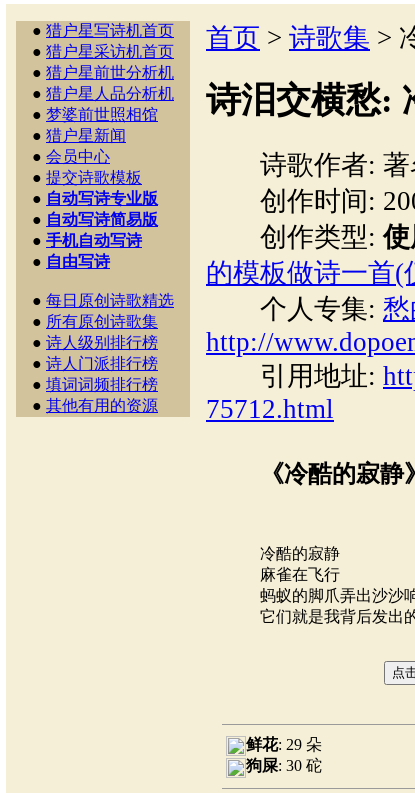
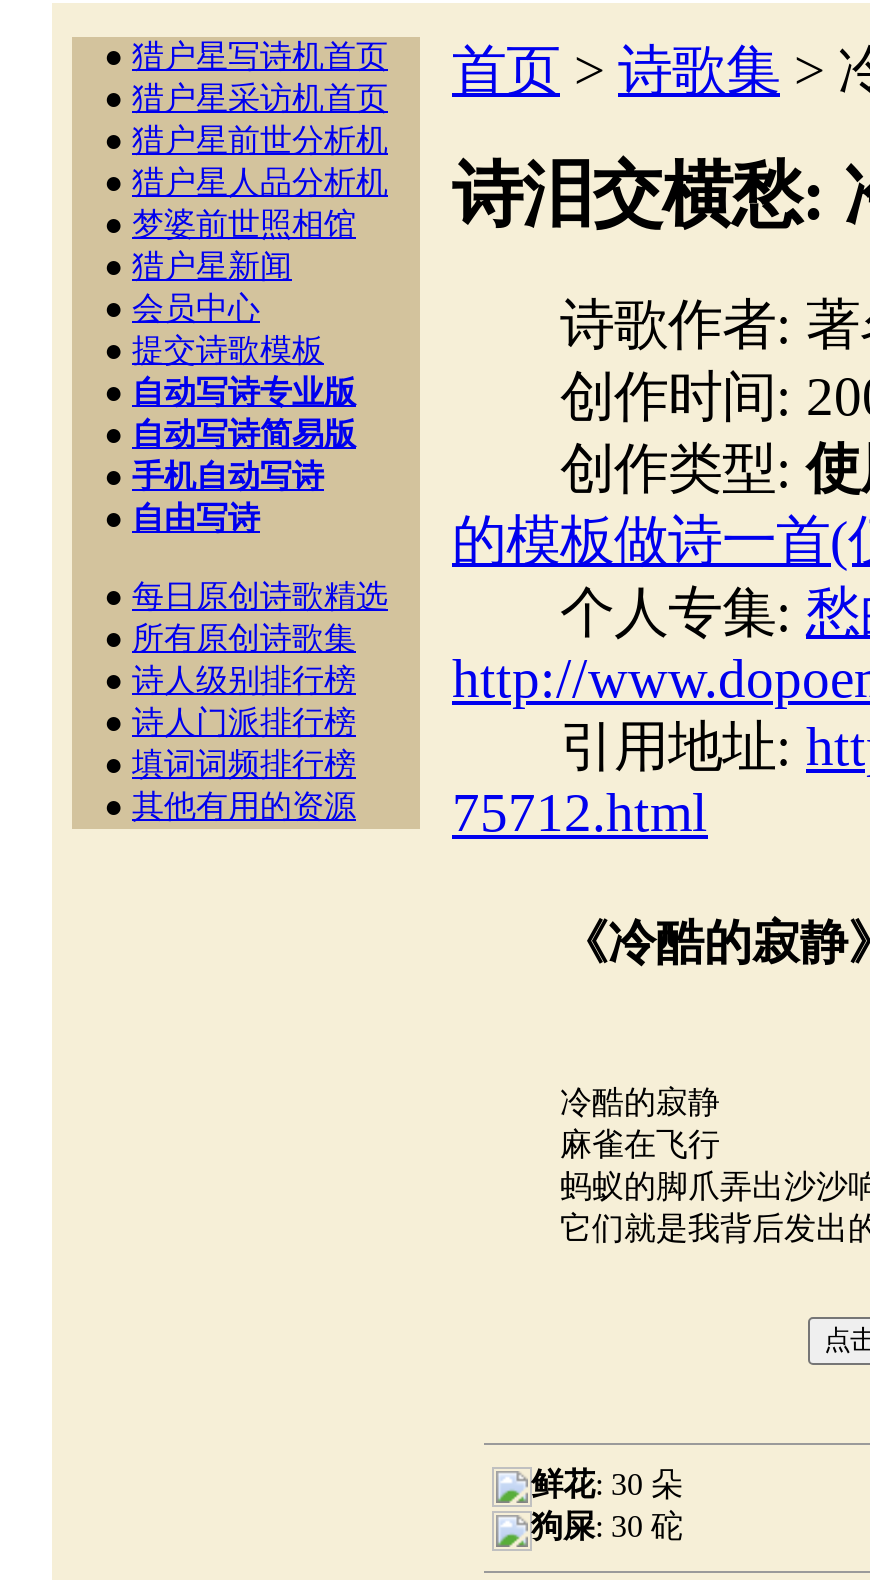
- 鲜花: 29 朵
+ 鲜花: 30 朵
